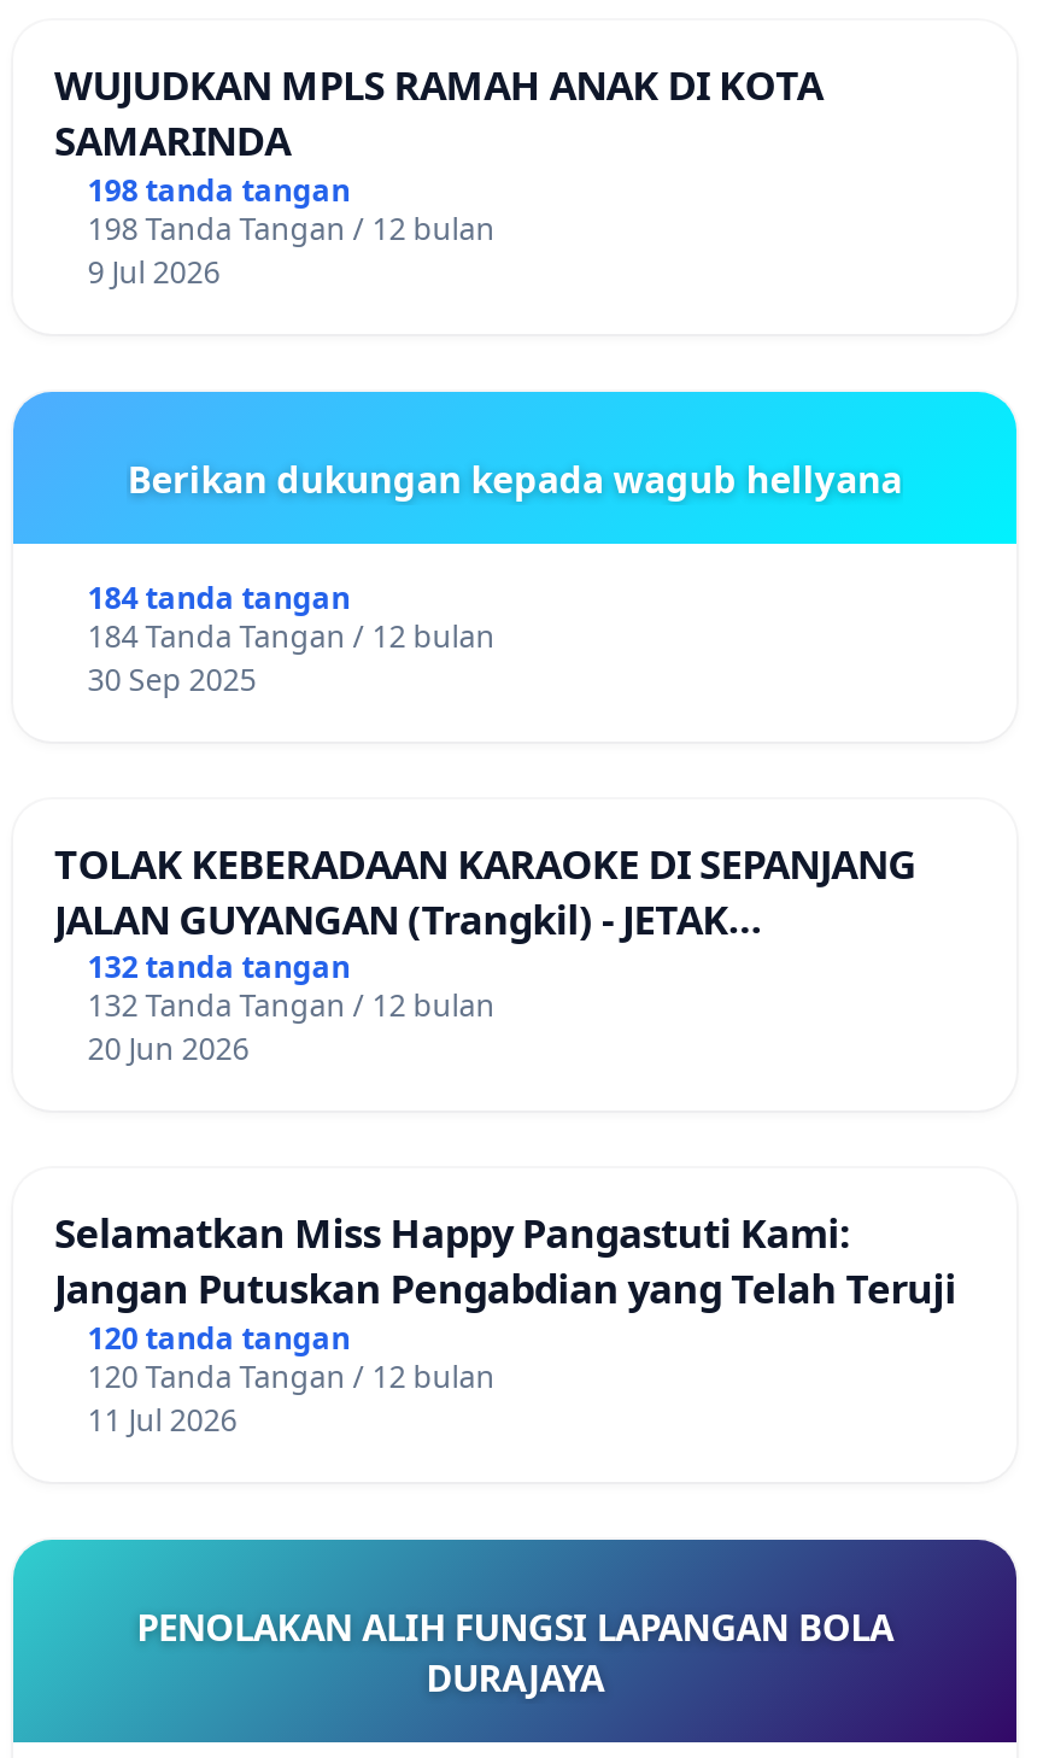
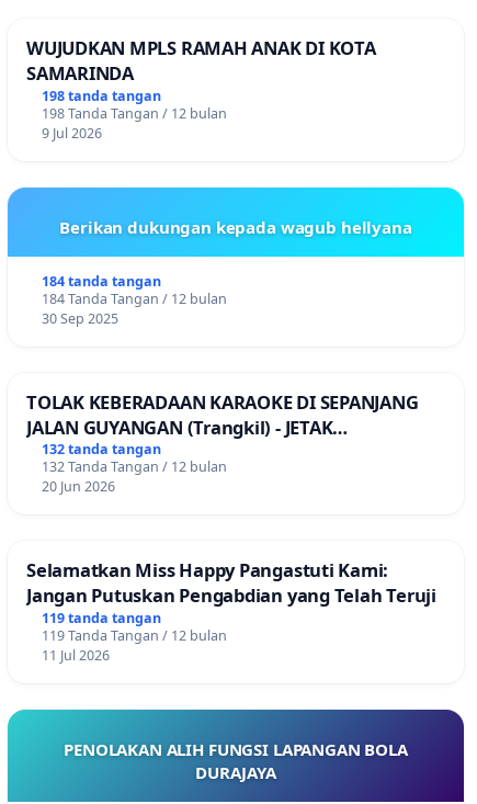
- 120 tanda tangan
+ 119 tanda tangan

- 120 Tanda Tangan / 12 bulan
+ 119 Tanda Tangan / 12 bulan
